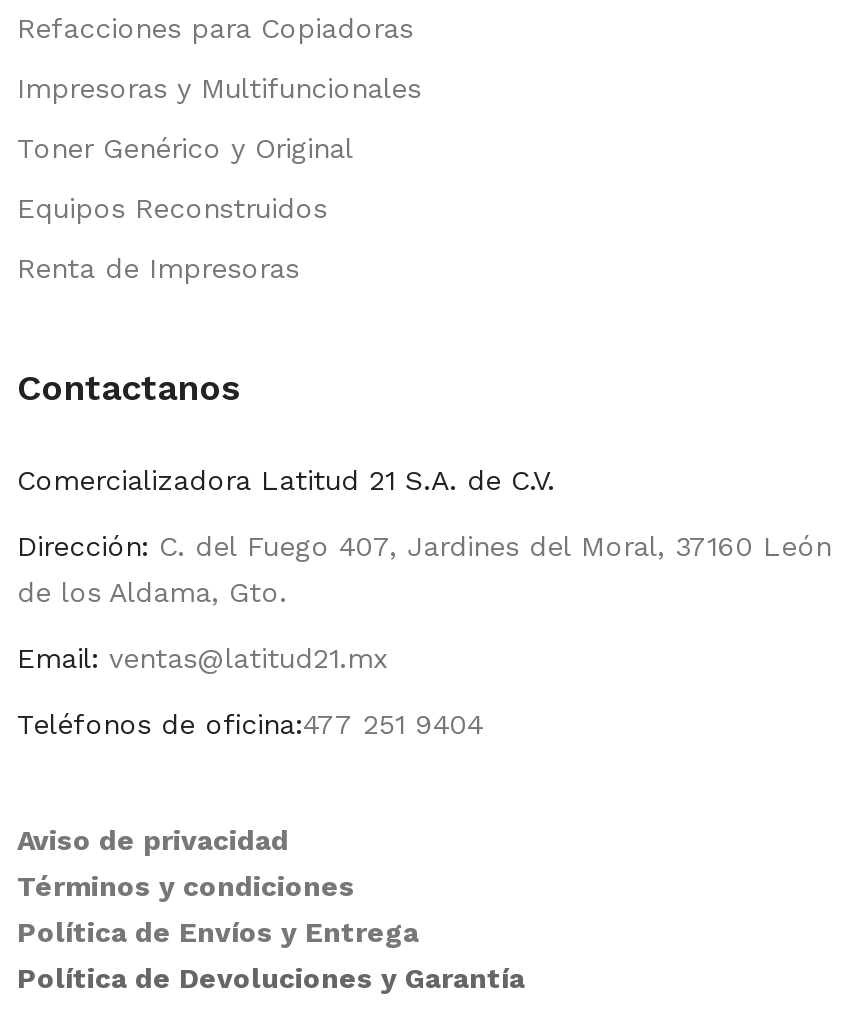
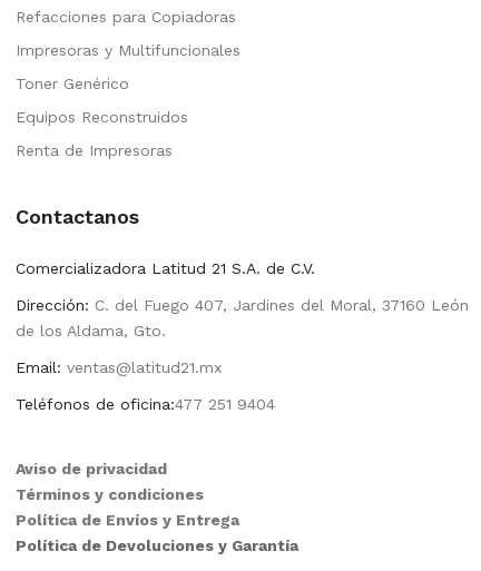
- Toner Genérico y Original
+ Toner Genérico
